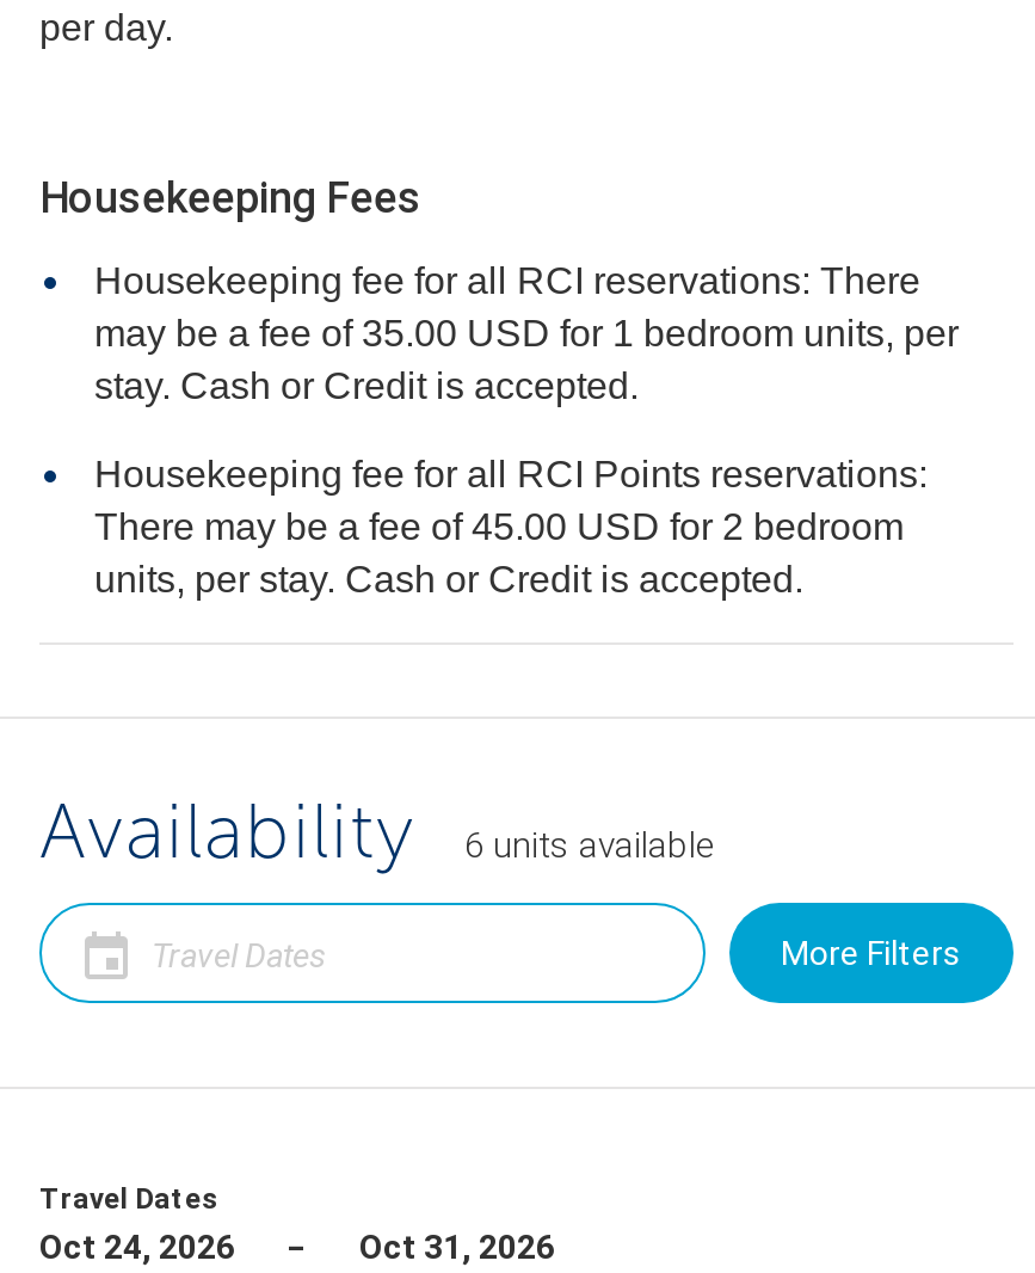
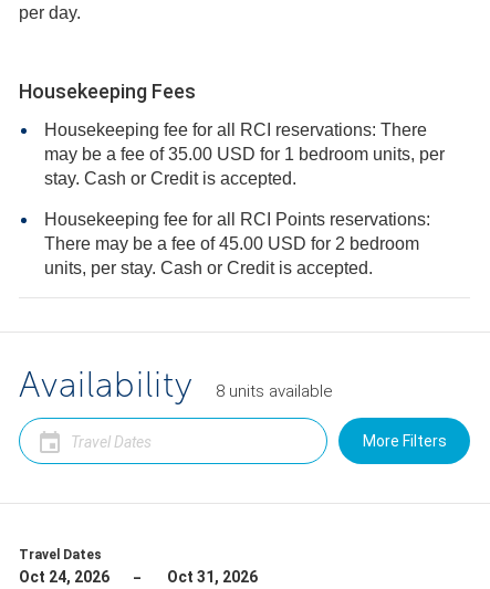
- 6 units available
+ 8 units available
